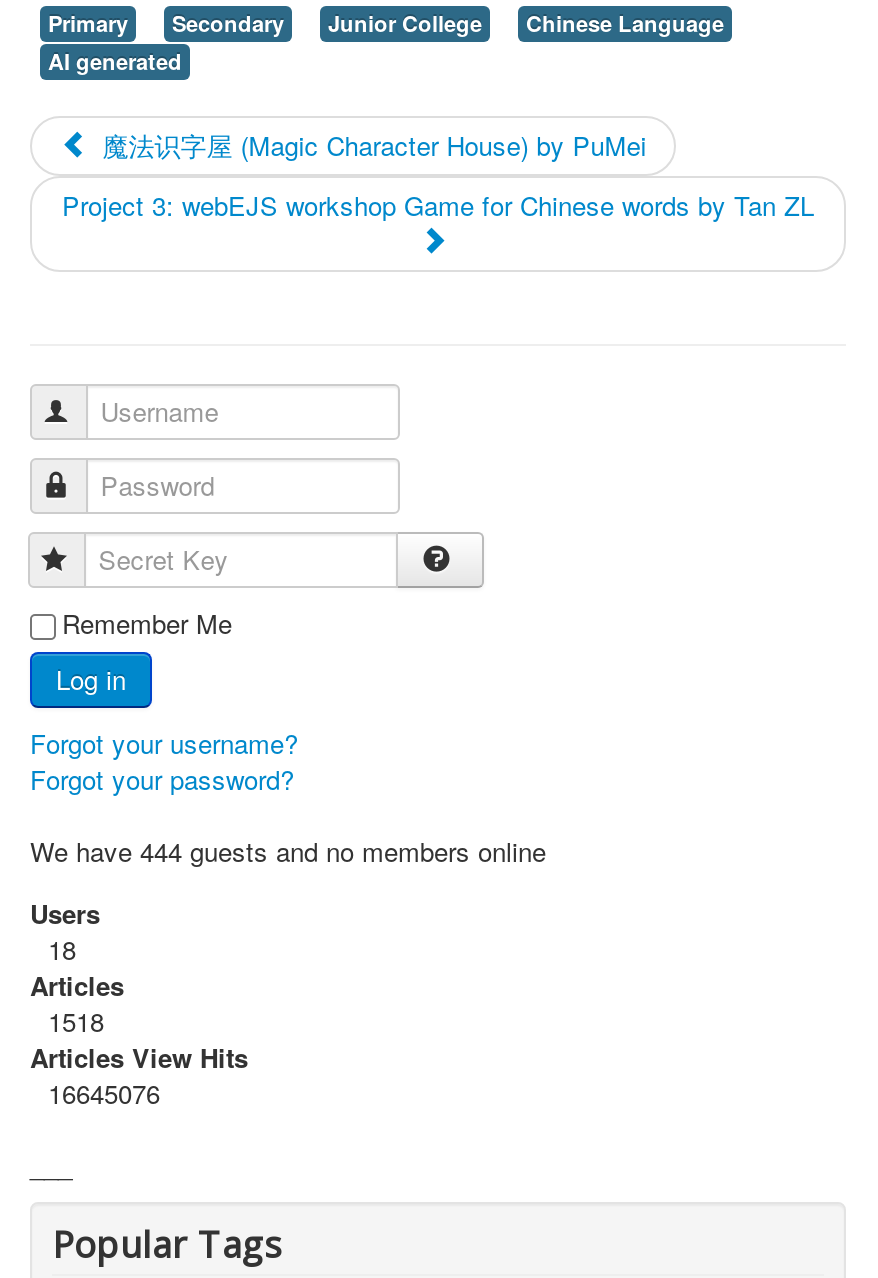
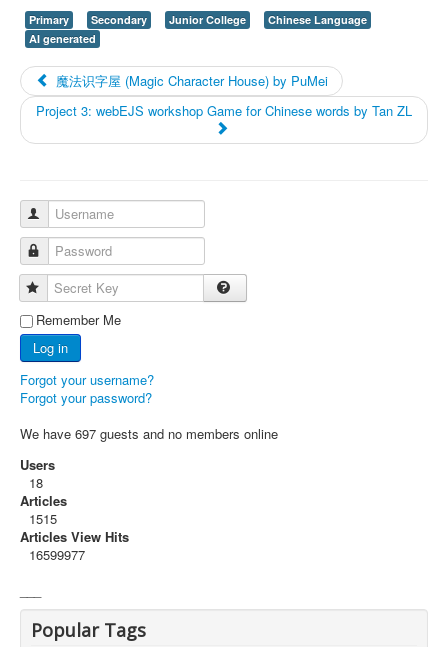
- We have 444 guests and no members online
+ We have 697 guests and no members online

- 1518
+ 1515

- 16645076
+ 16599977
